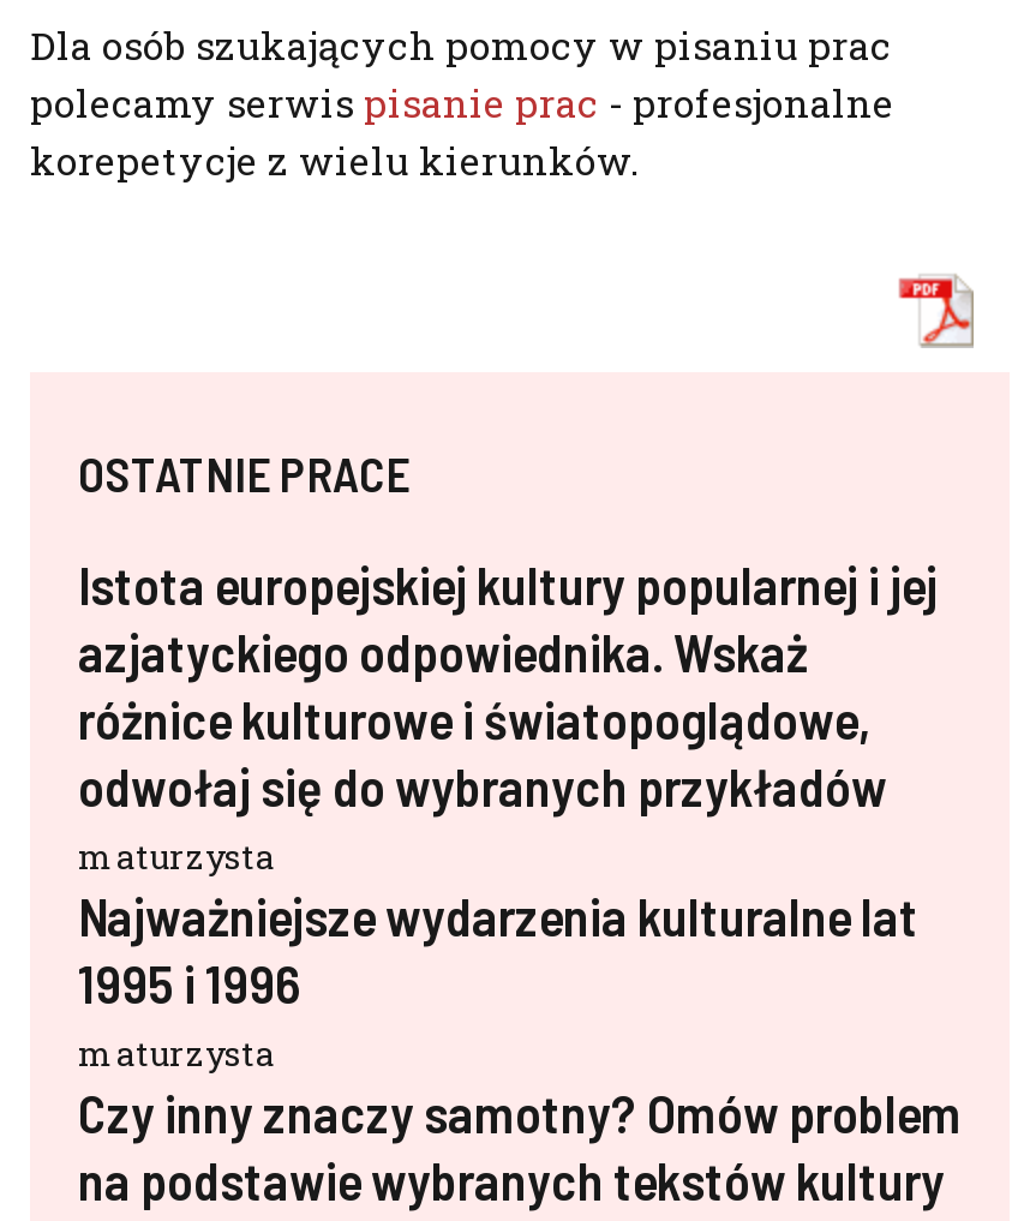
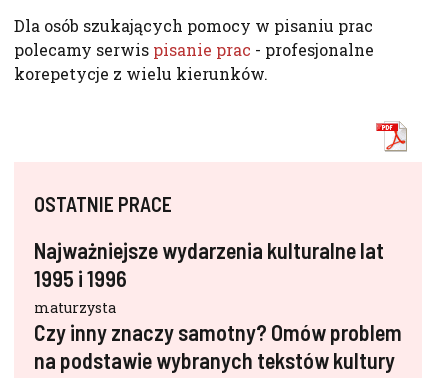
- Istota europejskiej kultury popularnej i jej
- azjatyckiego odpowiednika. Wskaż
- różnice kulturowe i światopoglądowe,
- odwołaj się do wybranych przykładów
- maturzysta
